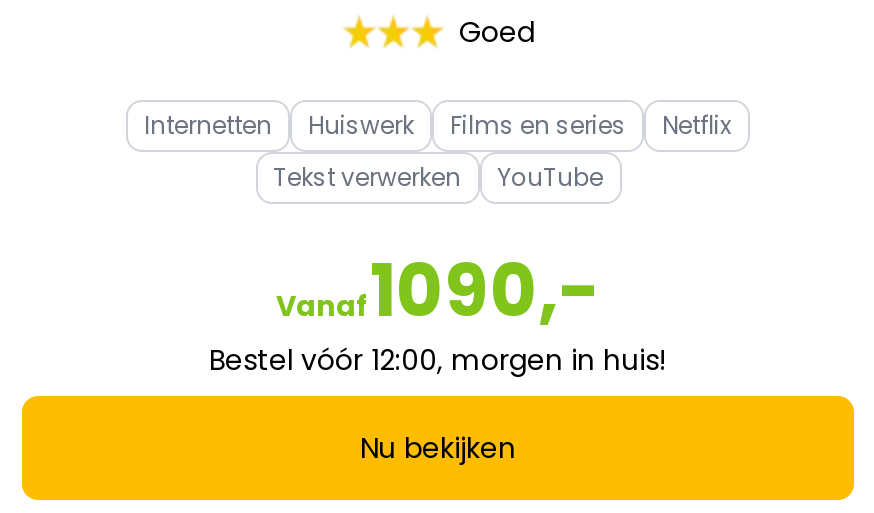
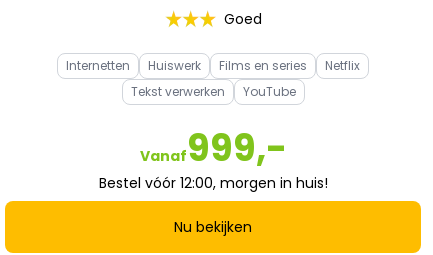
- Vanaf1090,-
+ Vanaf999,-
